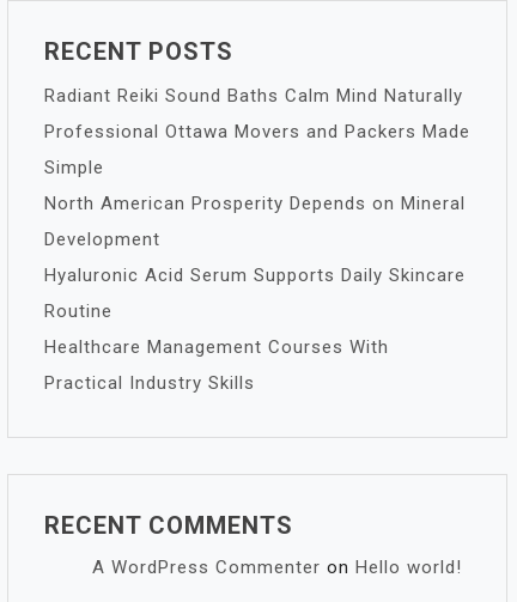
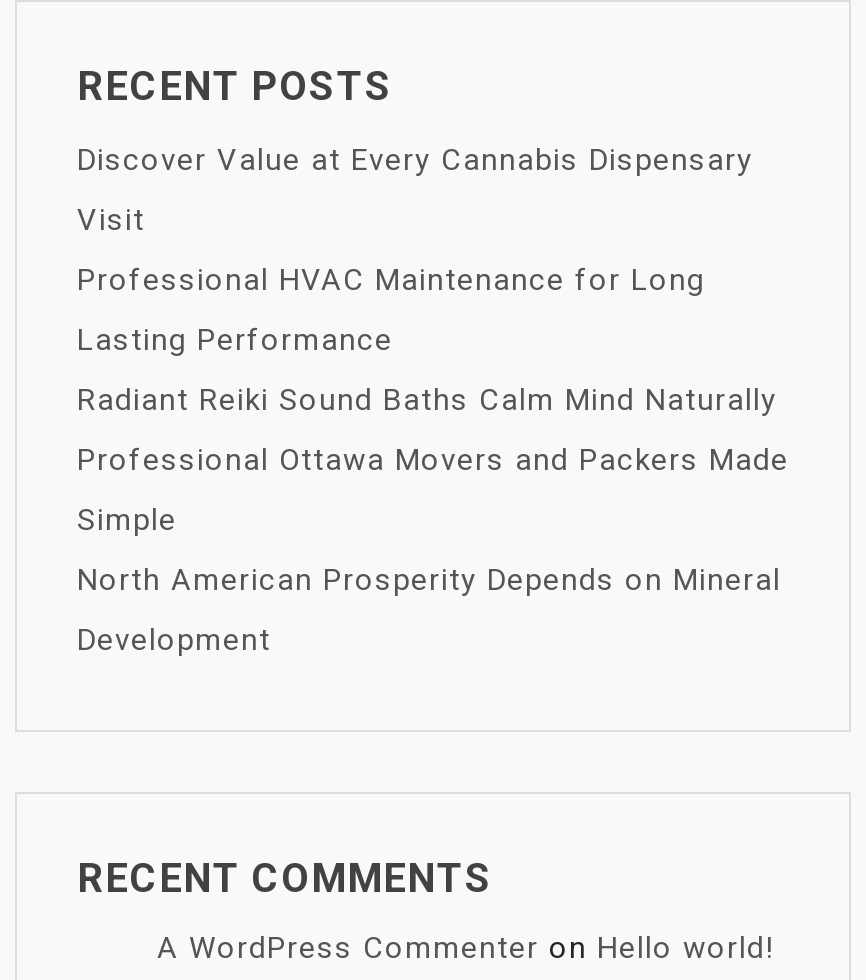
+ Discover Value at Every Cannabis Dispensary
+ Visit
+ Professional HVAC Maintenance for Long
+ Lasting Performance

moved down: Radiant Reiki Sound Baths Calm Mind Naturally | Professional Ottawa Movers and Packers Made | Simple | North American Prosperity Depends on Mineral | Development

- Hyaluronic Acid Serum Supports Daily Skincare
- Routine
- Healthcare Management Courses With
- Practical Industry Skills
